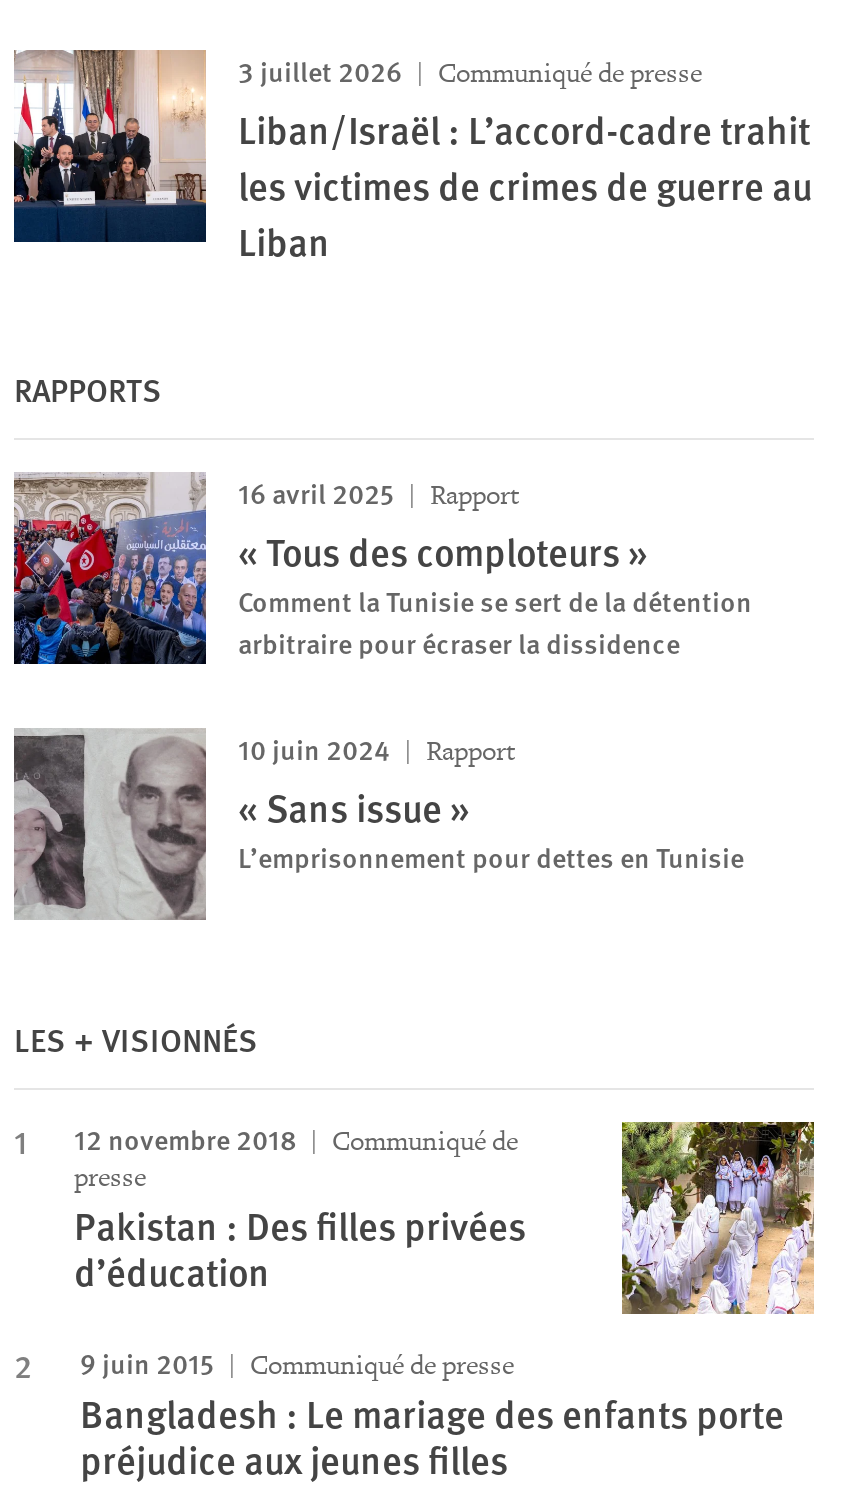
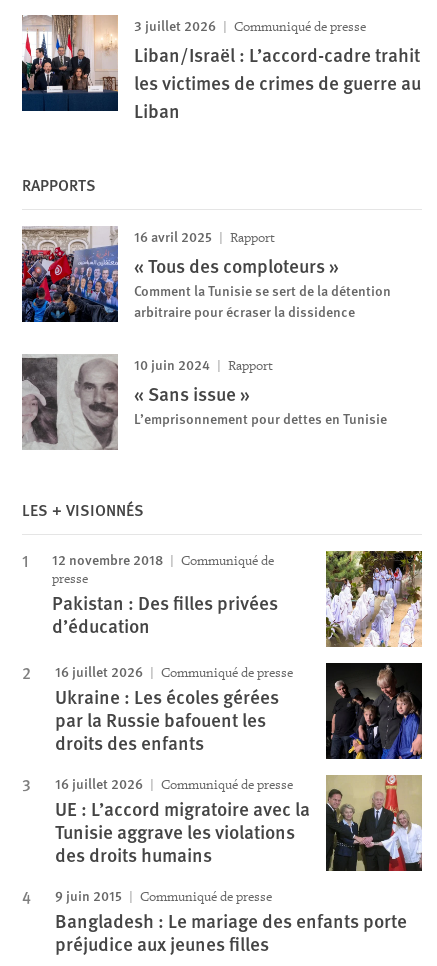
+ [image]
+ 16 juillet 2026
+ Communiqué de presse
+ Ukraine : Les écoles gérées
+ par la Russie bafouent les
+ droits des enfants
+ 16 juillet 2026
+ Communiqué de presse
+ UE : L’accord migratoire avec la
+ Tunisie aggrave les violations
+ des droits humains

+ [image]
